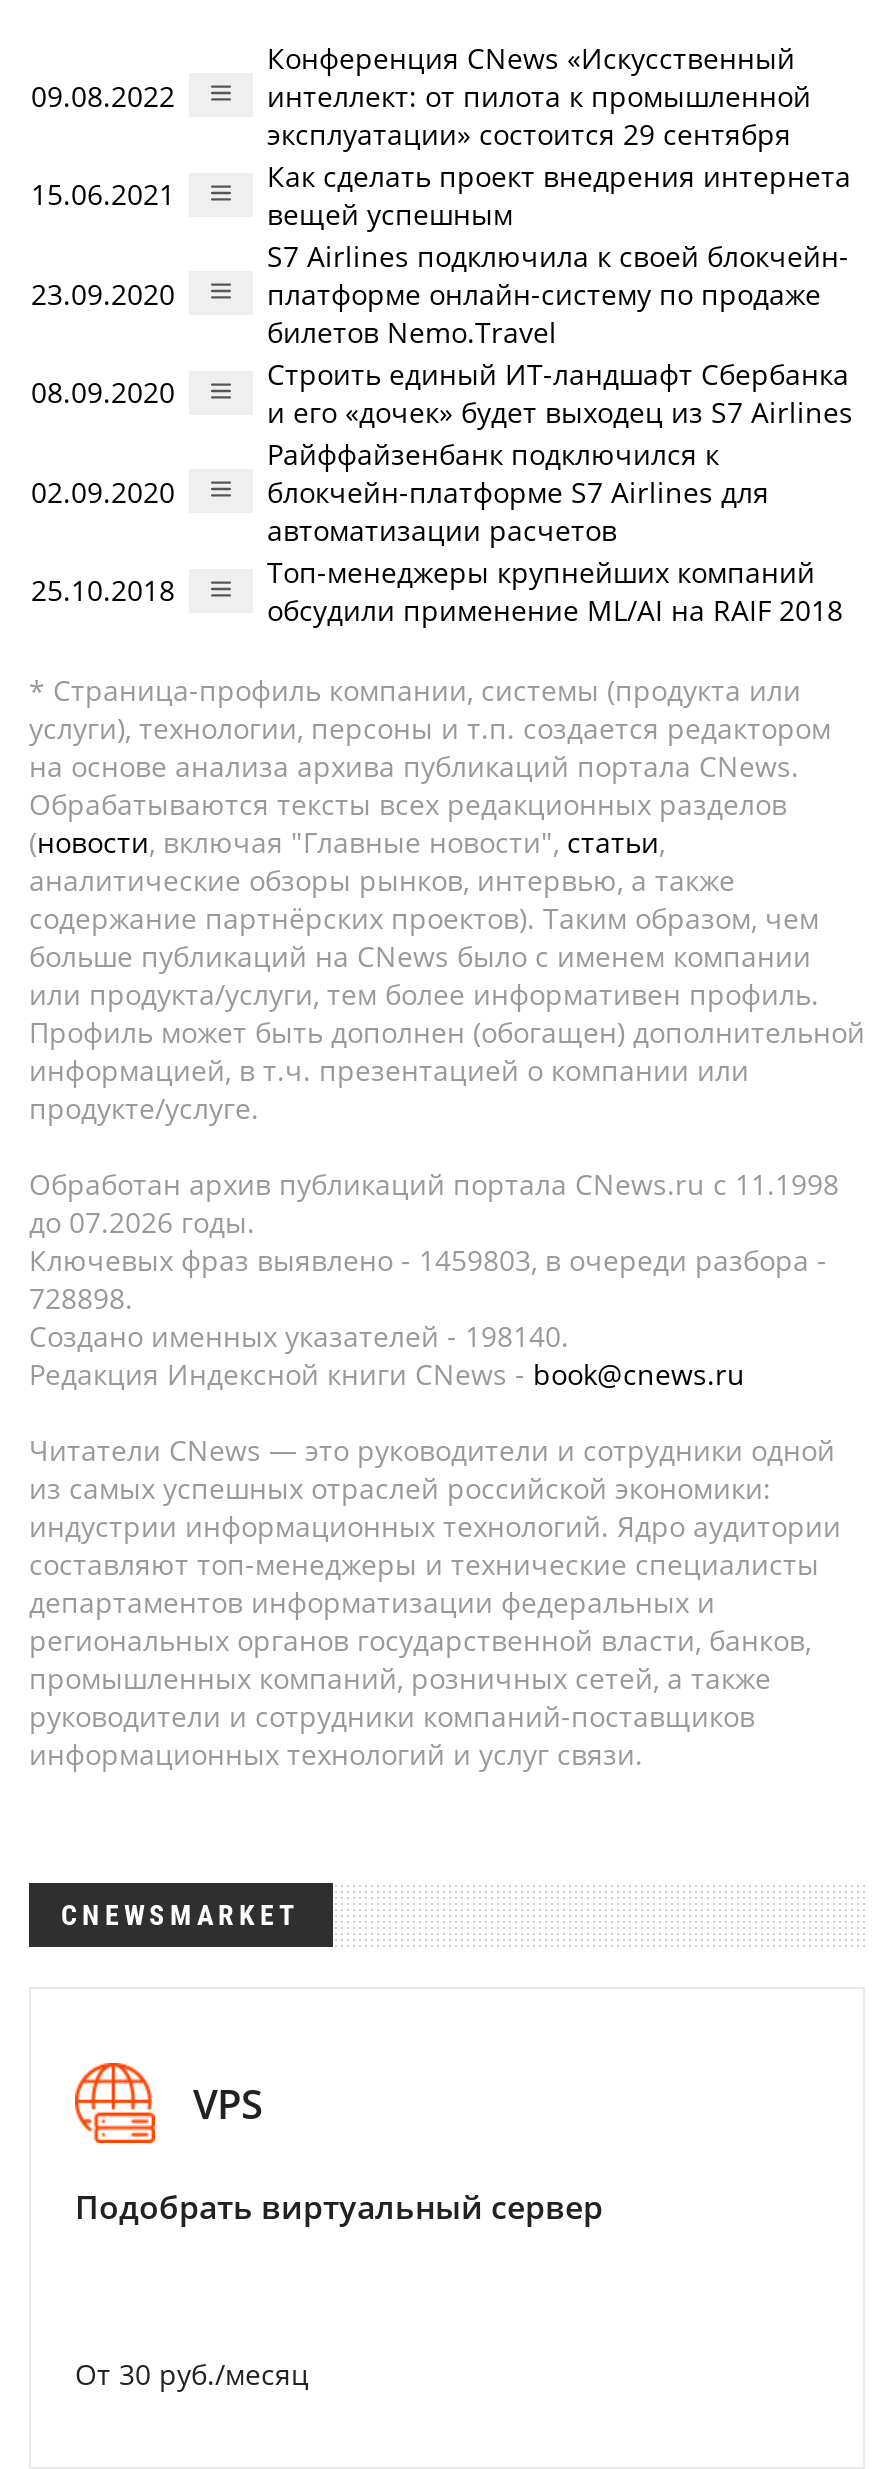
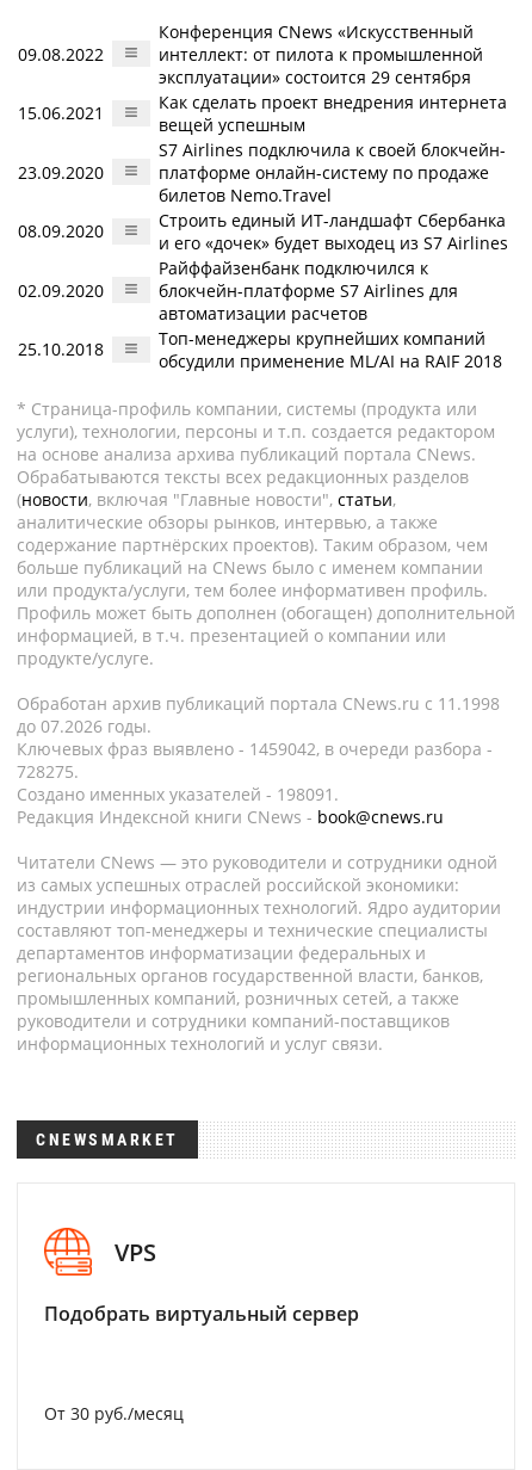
- Ключевых фраз выявлено - 1459803, в очереди разбора -
+ Ключевых фраз выявлено - 1459042, в очереди разбора -

- 728898.
+ 728275.

- Создано именных указателей - 198140.
+ Создано именных указателей - 198091.
